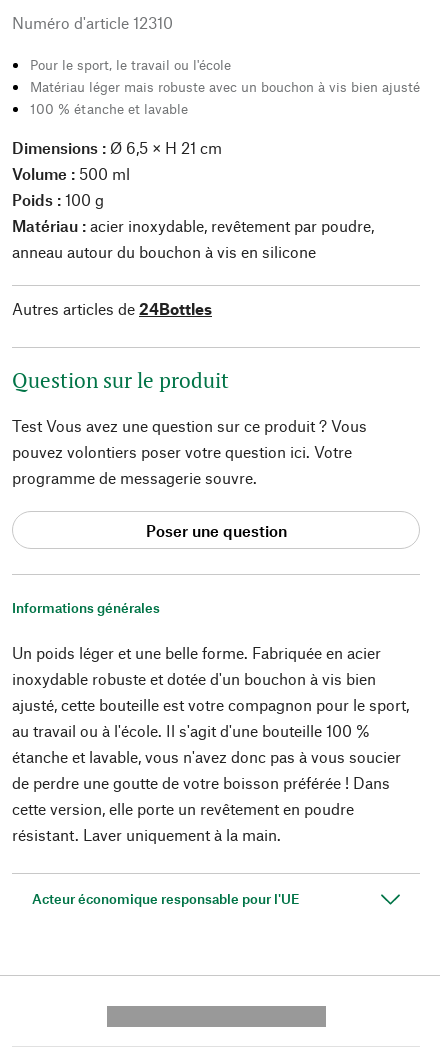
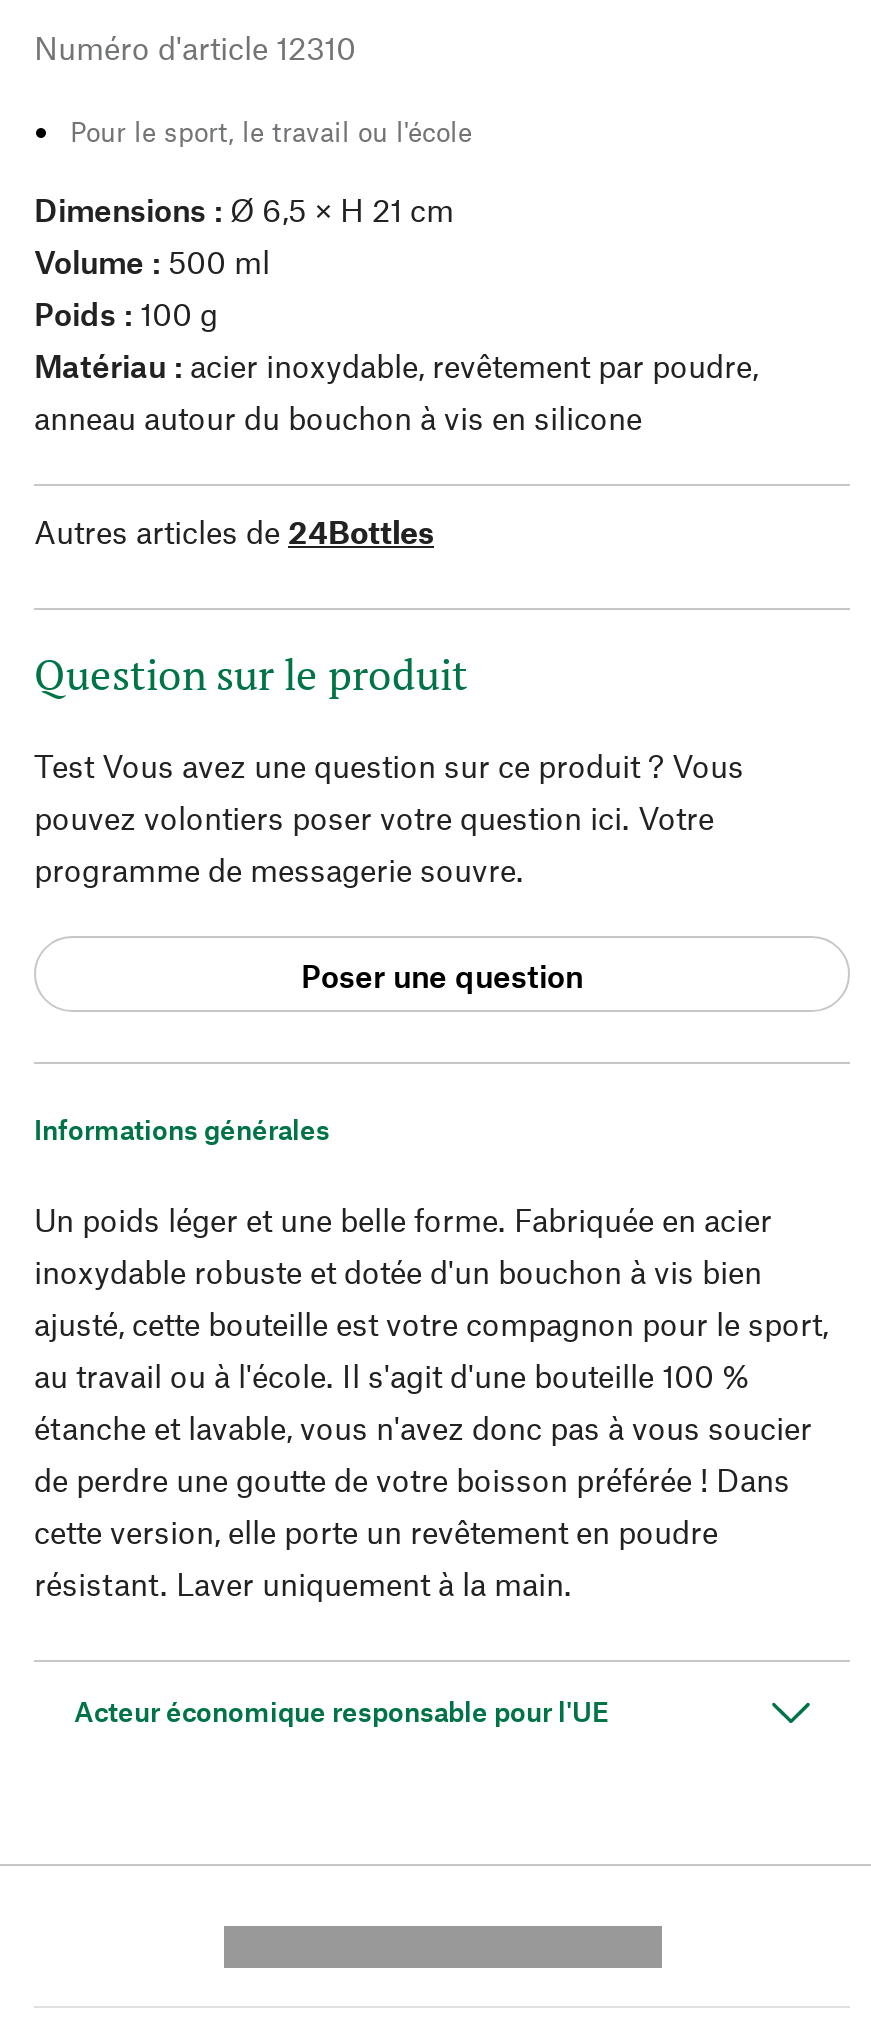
- Matériau léger mais robuste avec un bouchon à vis bien ajusté
- 100 % étanche et lavable
